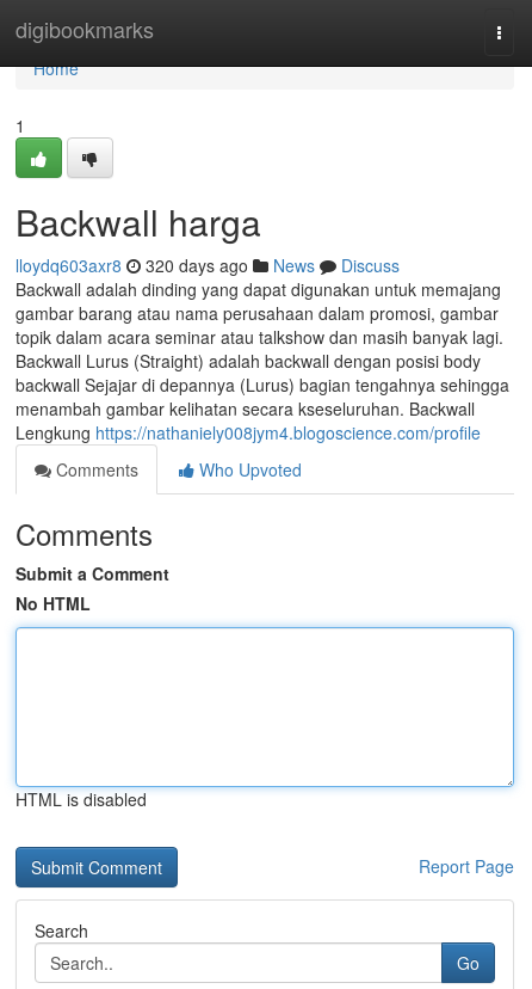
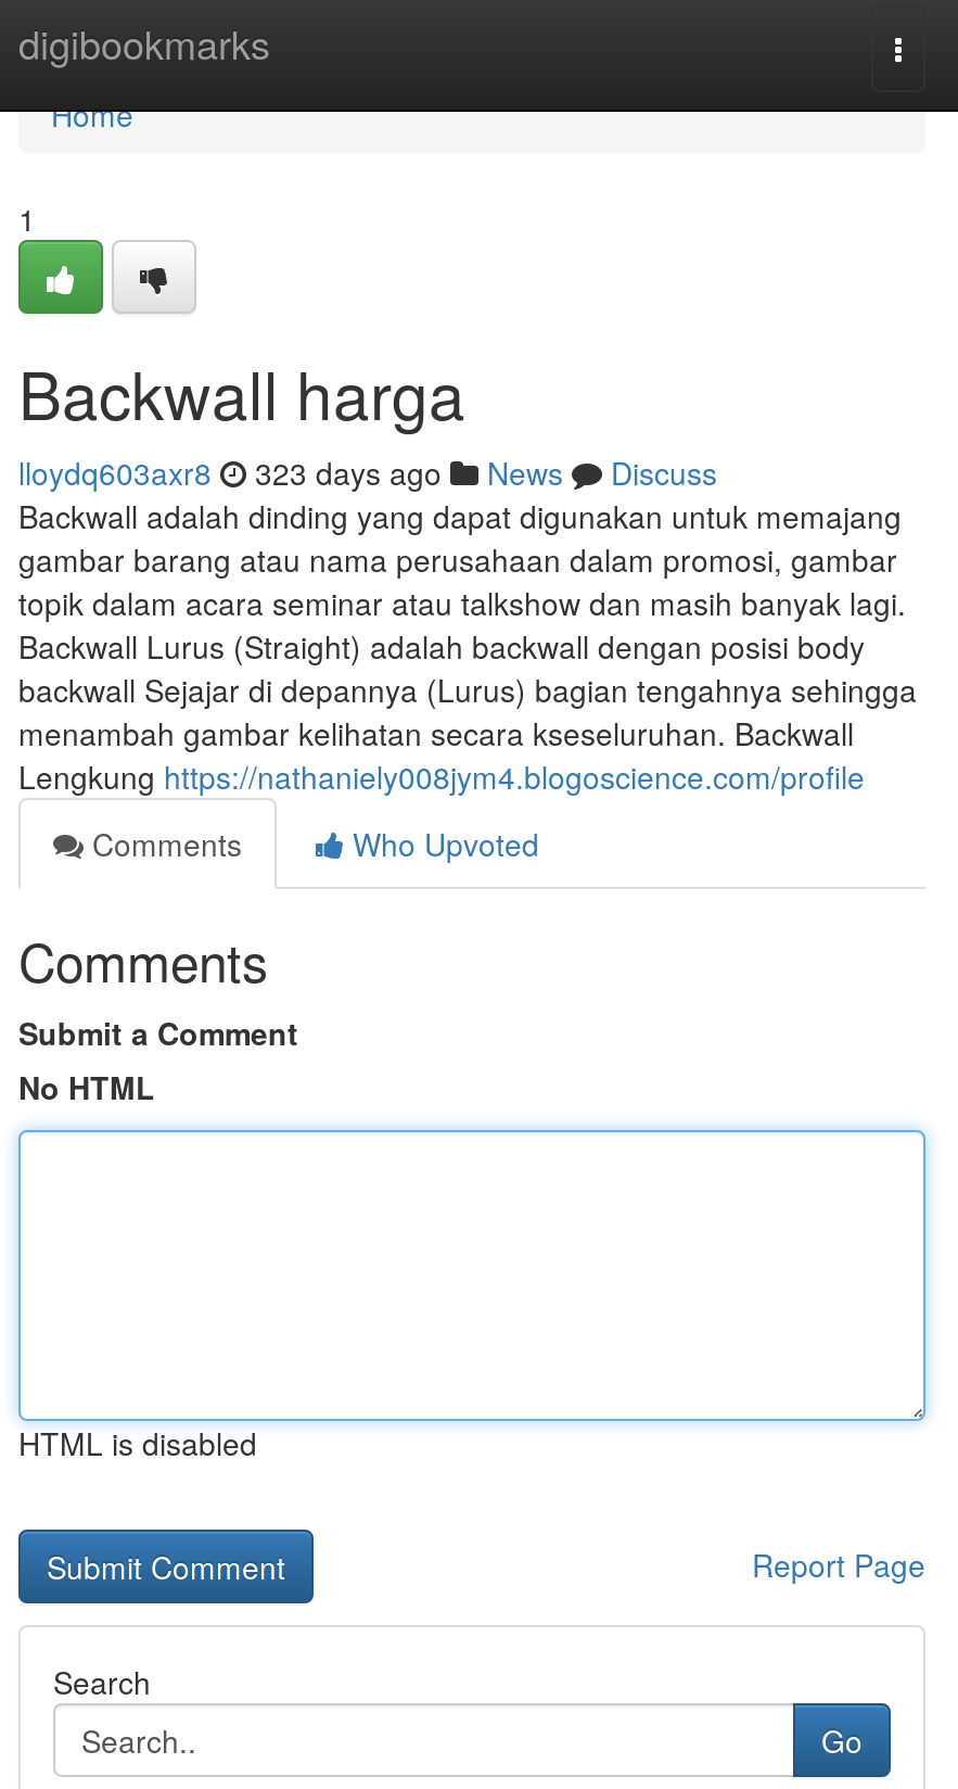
- lloydq603axr8 320 days ago News Discuss
+ lloydq603axr8 323 days ago News Discuss
